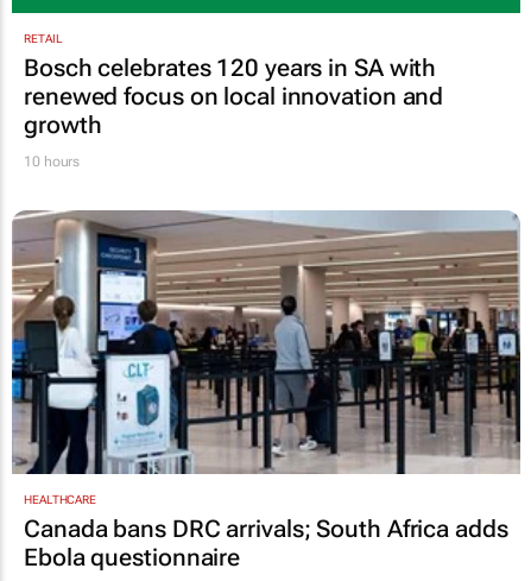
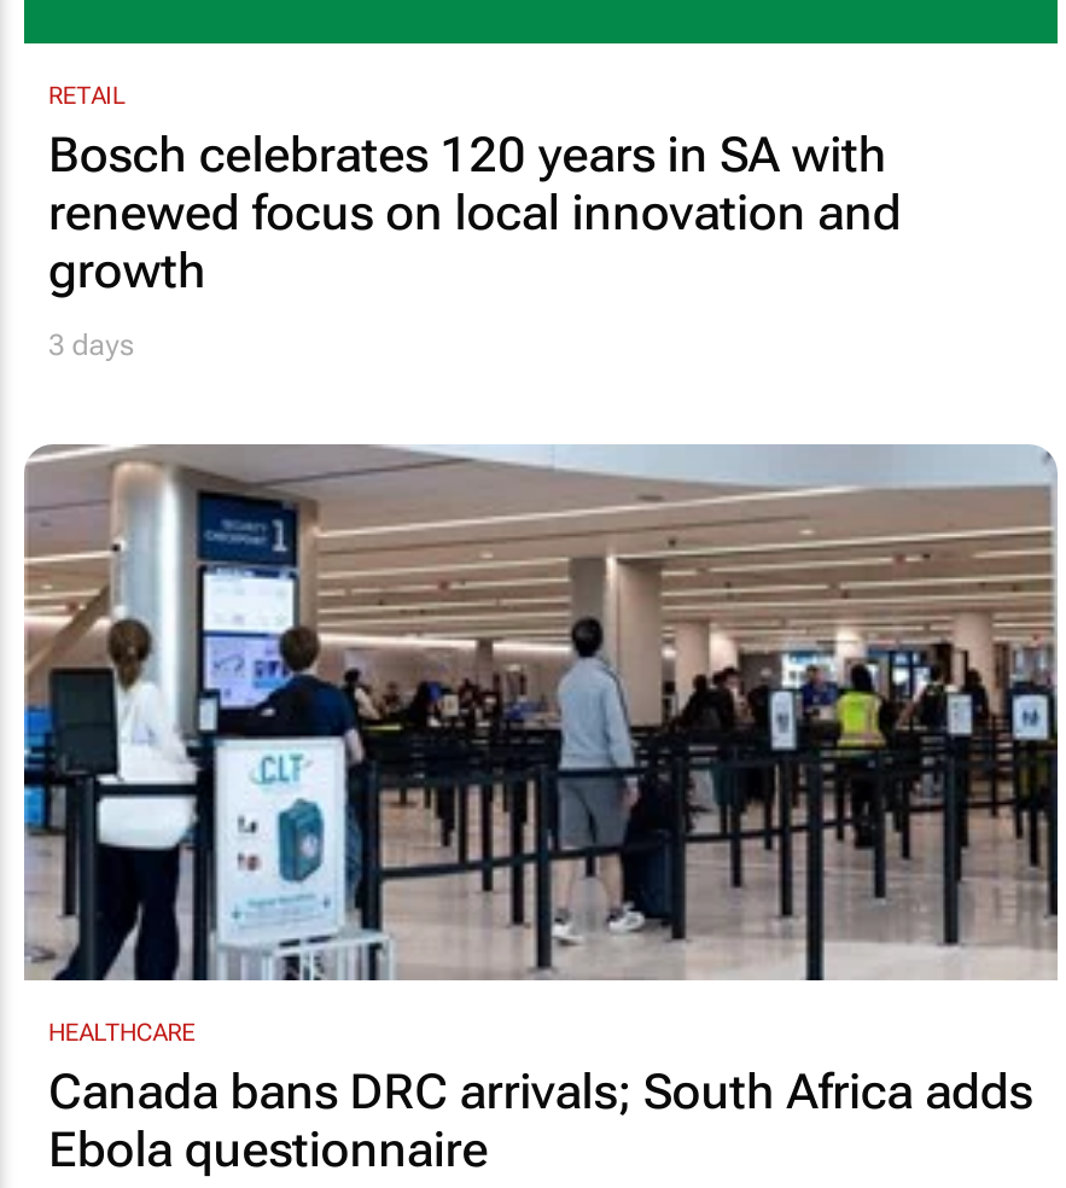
- 10 hours
+ 3 days
